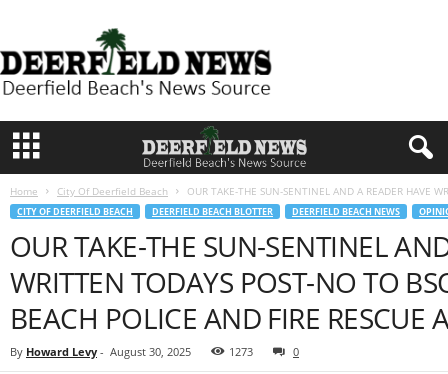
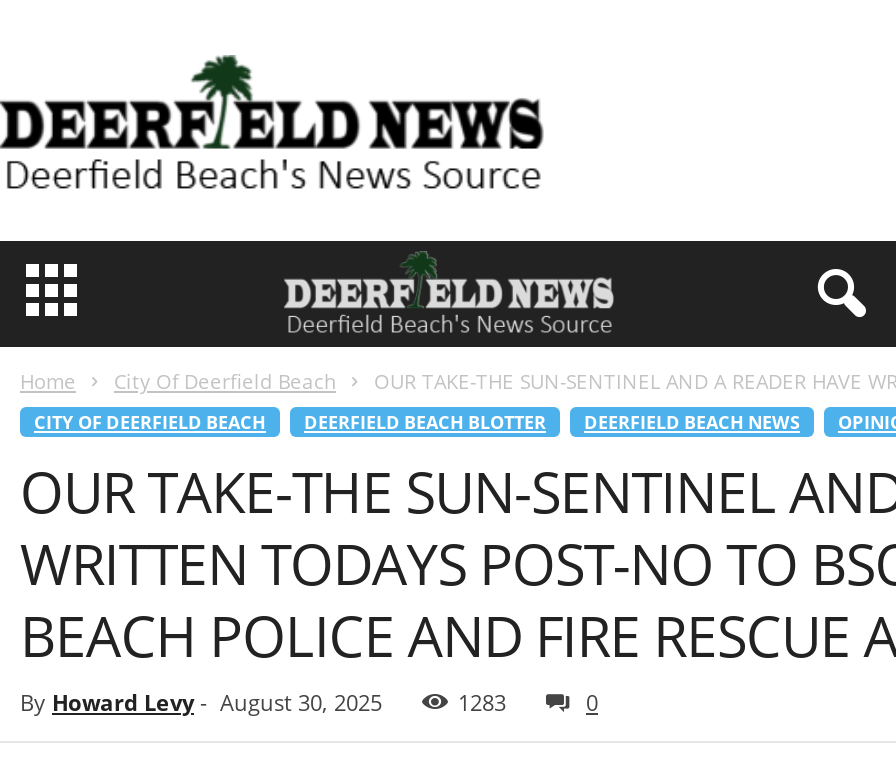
- 1273
+ 1283
